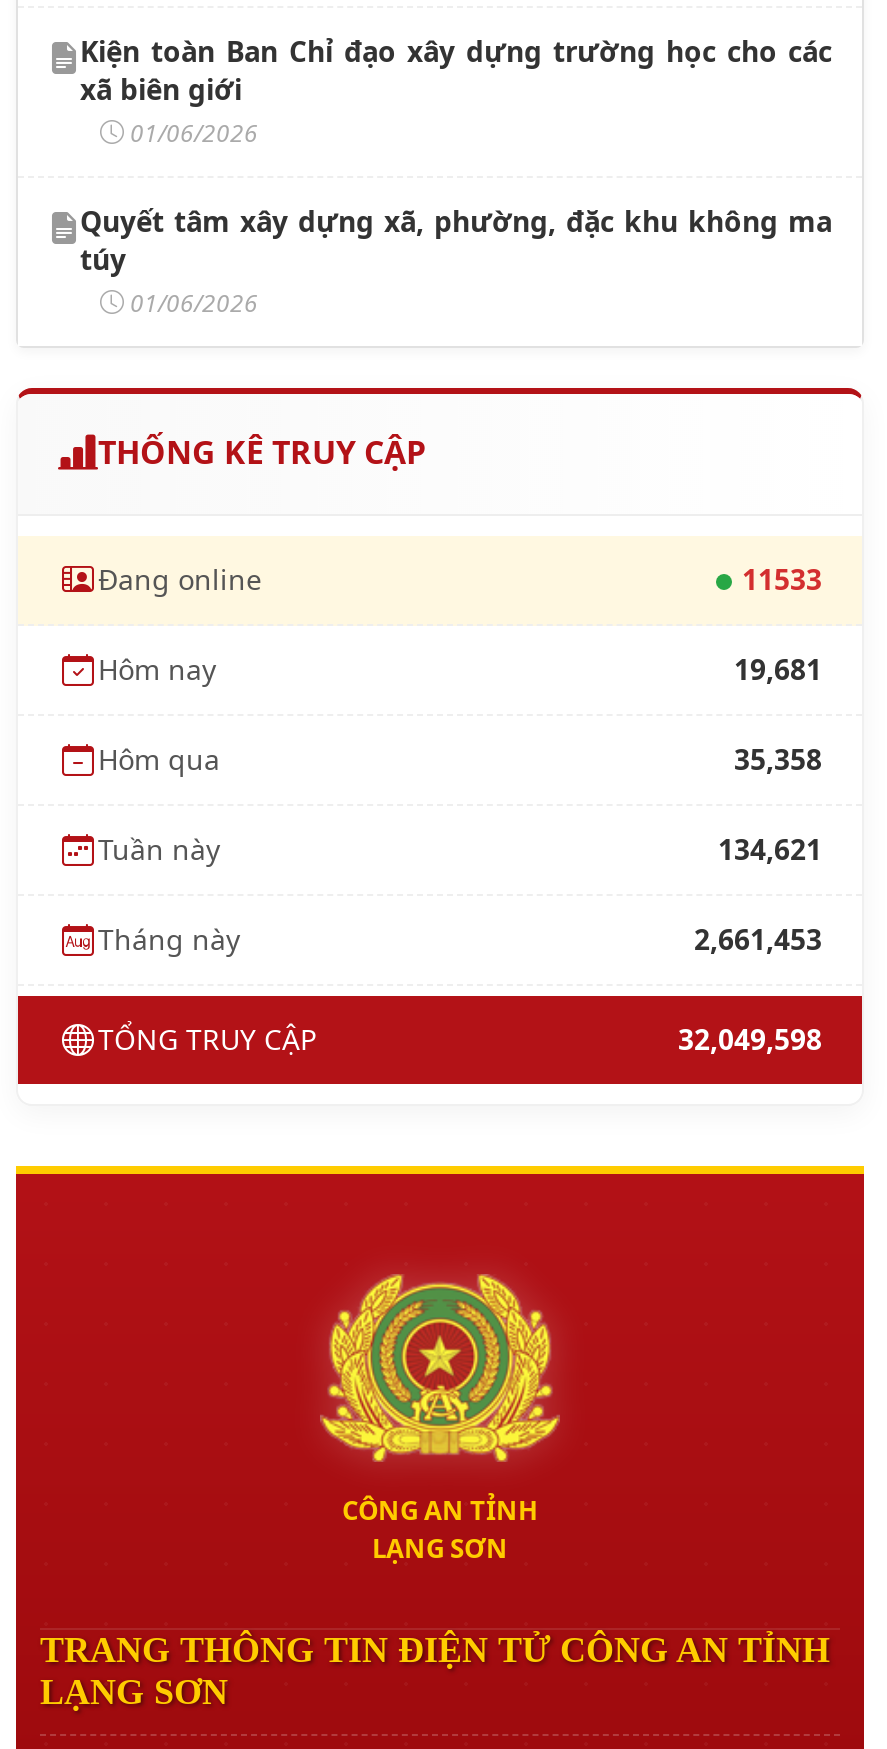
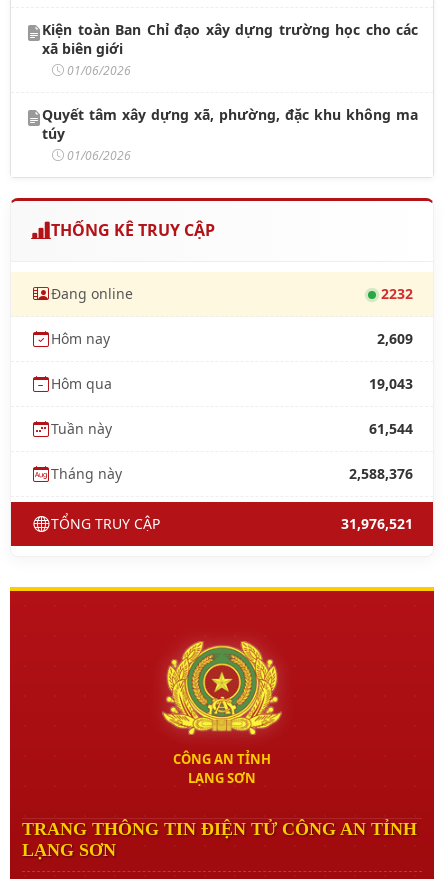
- 11533
+ 2232

- 19,681
+ 2,609

- 35,358
+ 19,043

- 134,621
+ 61,544

- 2,661,453
+ 2,588,376

- 32,049,598
+ 31,976,521
